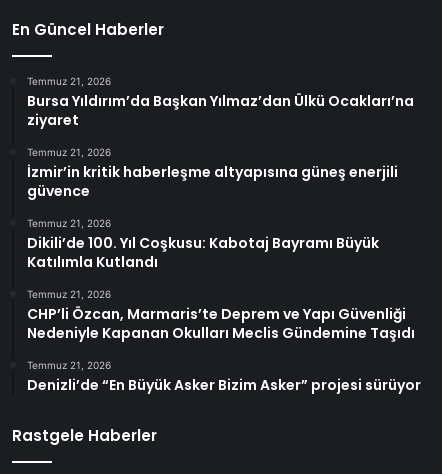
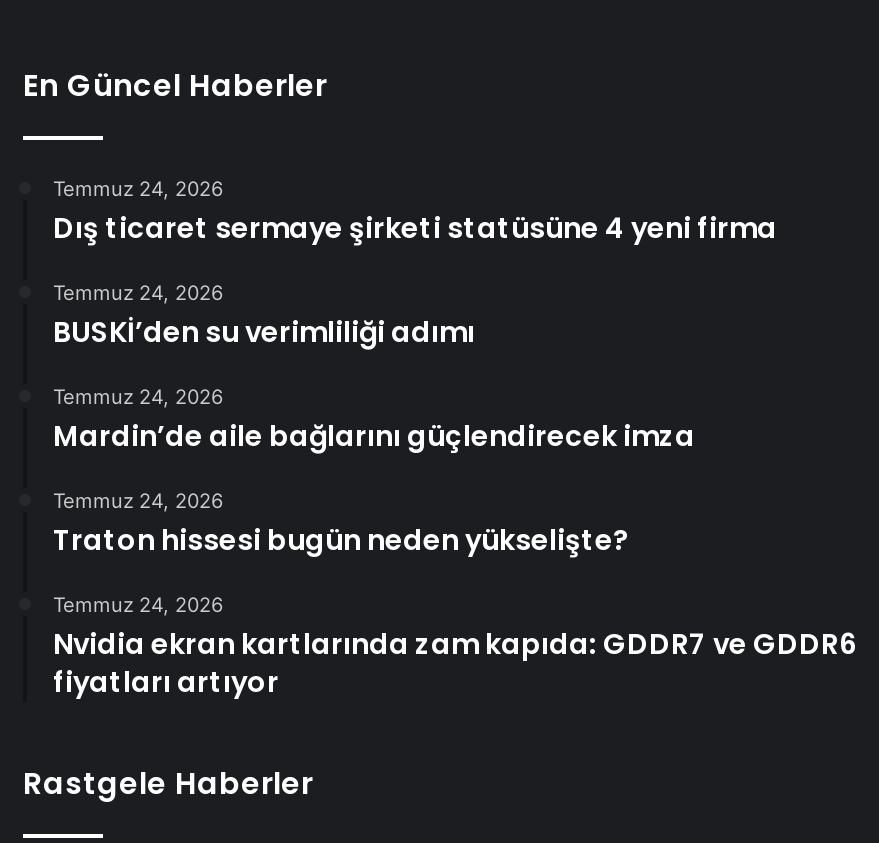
- Temmuz 21, 2026
- Bursa Yıldırım’da Başkan Yılmaz’dan Ülkü Ocakları’na
- ziyaret
+ Temmuz 24, 2026
+ Dış ticaret sermaye şirketi statüsüne 4 yeni firma

- Temmuz 21, 2026
- İzmir’in kritik haberleşme altyapısına güneş enerjili
- güvence
+ Temmuz 24, 2026
+ BUSKİ’den su verimliliği adımı

- Temmuz 21, 2026
- Dikili’de 100. Yıl Coşkusu: Kabotaj Bayramı Büyük
- Katılımla Kutlandı
+ Temmuz 24, 2026
+ Mardin’de aile bağlarını güçlendirecek imza

- Temmuz 21, 2026
- CHP’li Özcan, Marmaris’te Deprem ve Yapı Güvenliği
- Nedeniyle Kapanan Okulları Meclis Gündemine Taşıdı
+ Temmuz 24, 2026
+ Traton hissesi bugün neden yükselişte?

- Temmuz 21, 2026
- Denizli’de “En Büyük Asker Bizim Asker” projesi sürüyor
+ Temmuz 24, 2026
+ Nvidia ekran kartlarında zam kapıda: GDDR7 ve GDDR6
+ fiyatları artıyor
